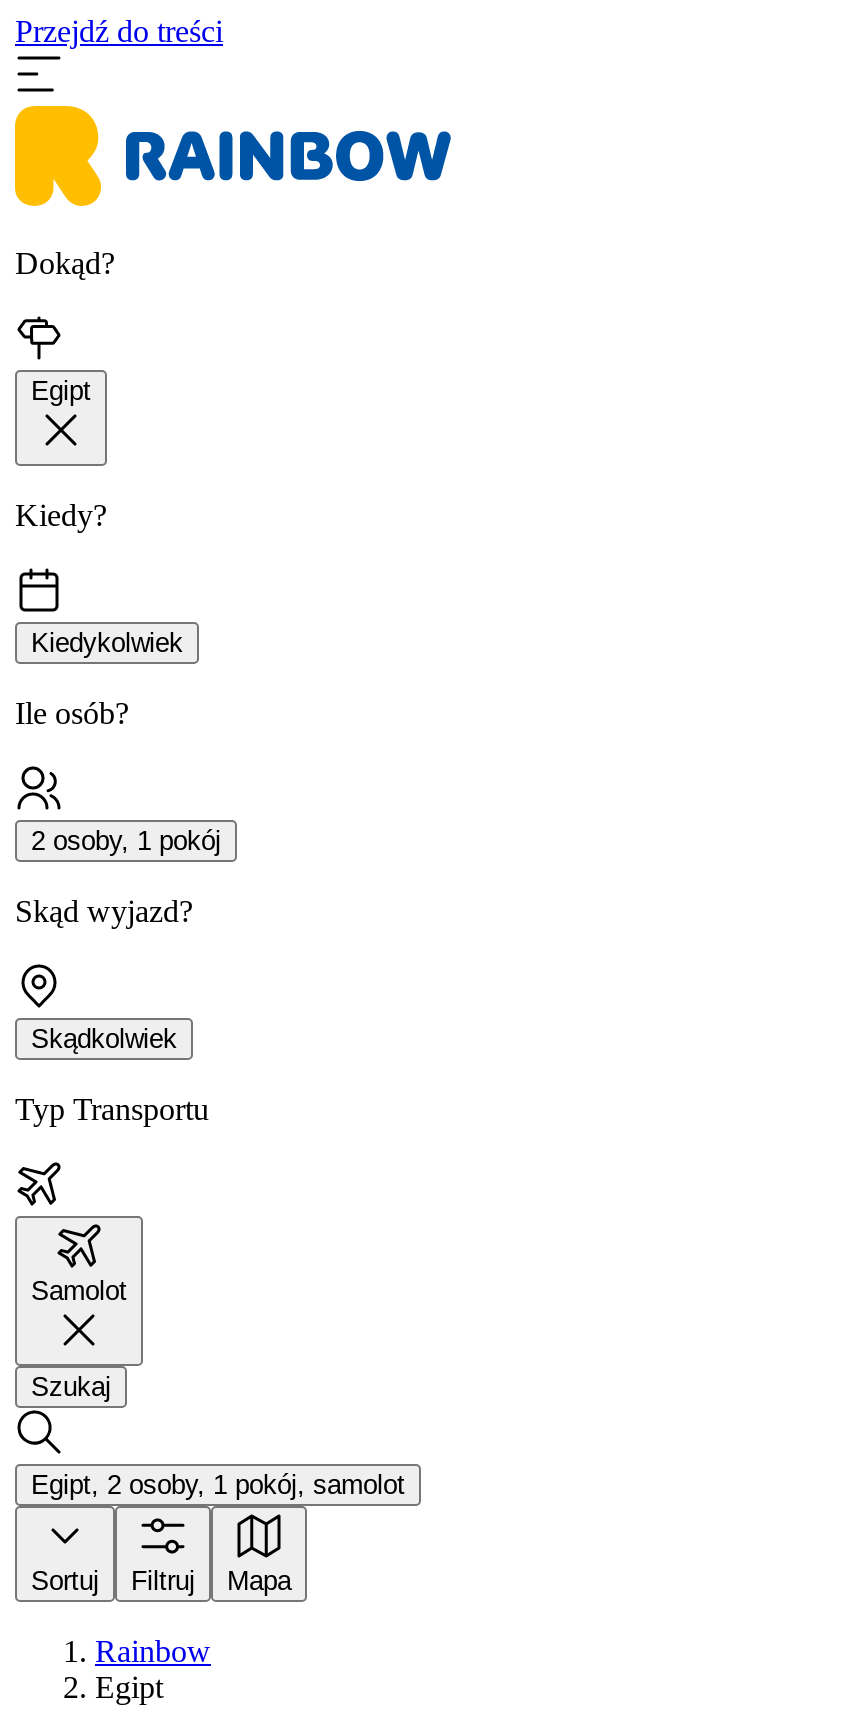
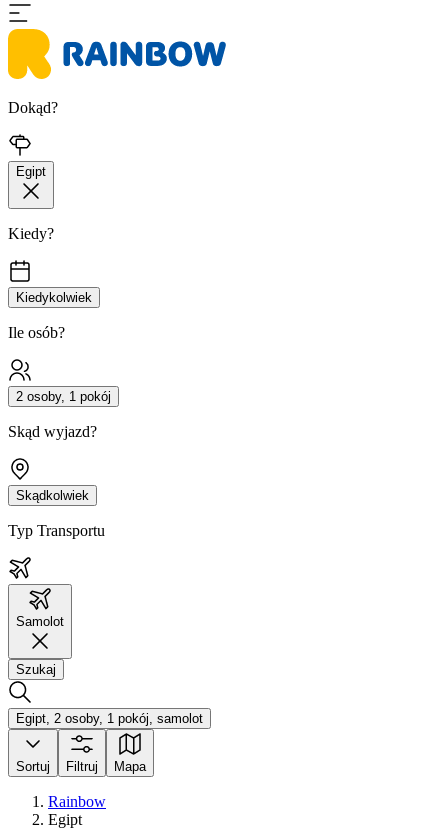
- Przejdź do treści
